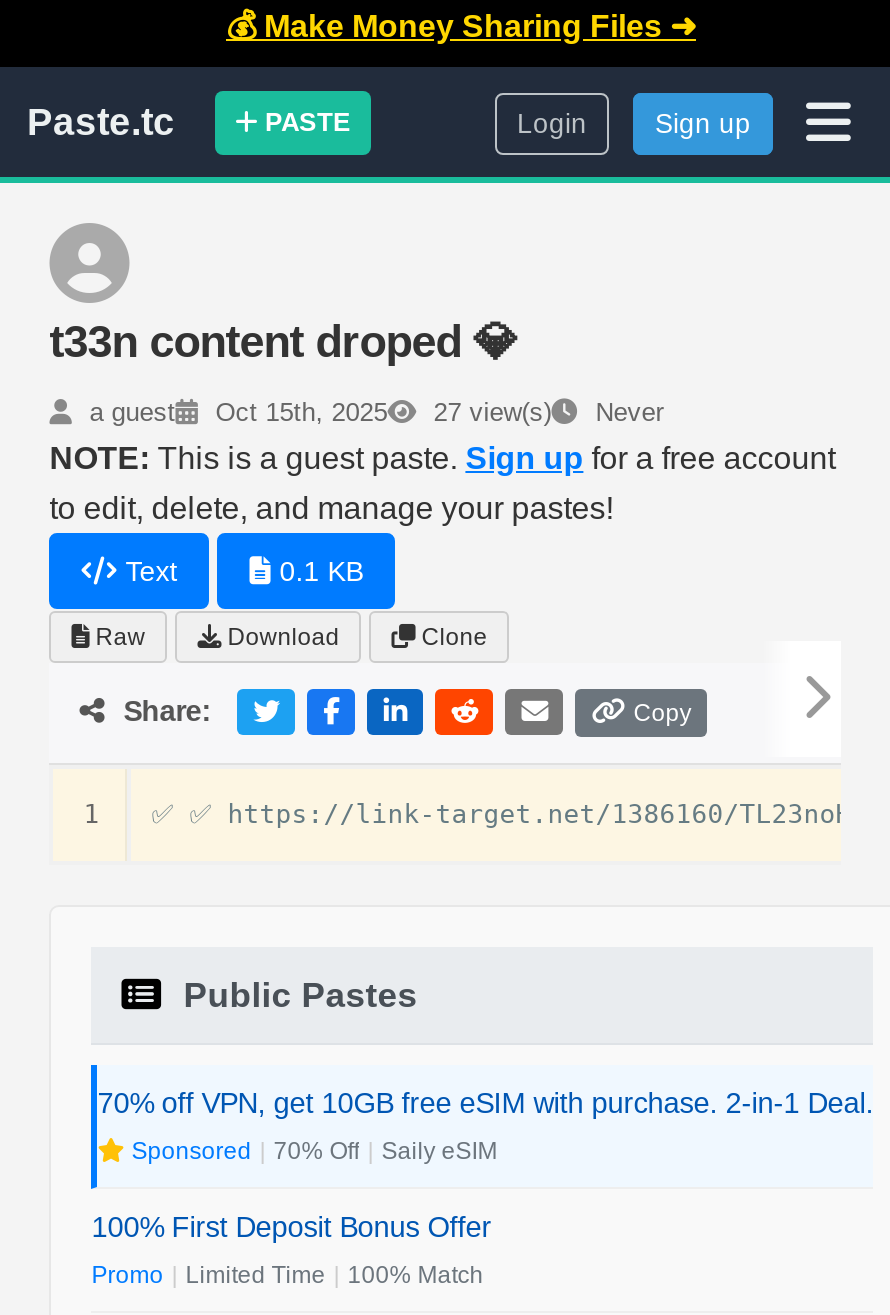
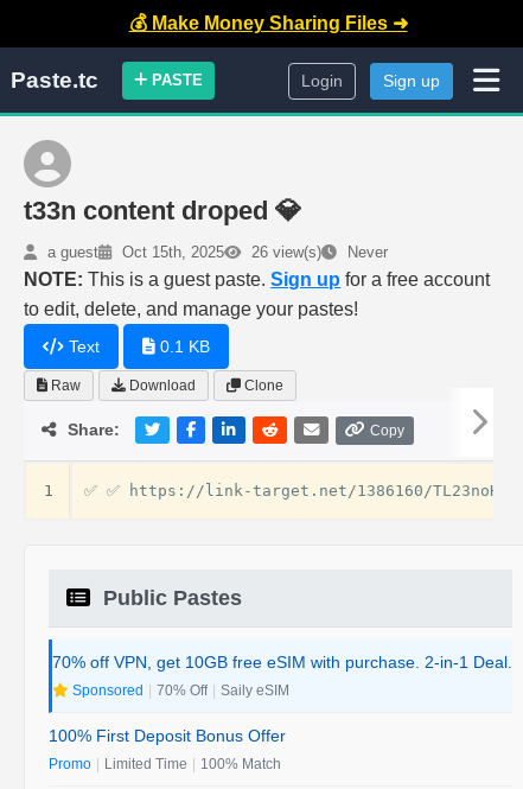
- a guest Oct 15th, 2025 27 view(s) Never
+ a guest Oct 15th, 2025 26 view(s) Never
